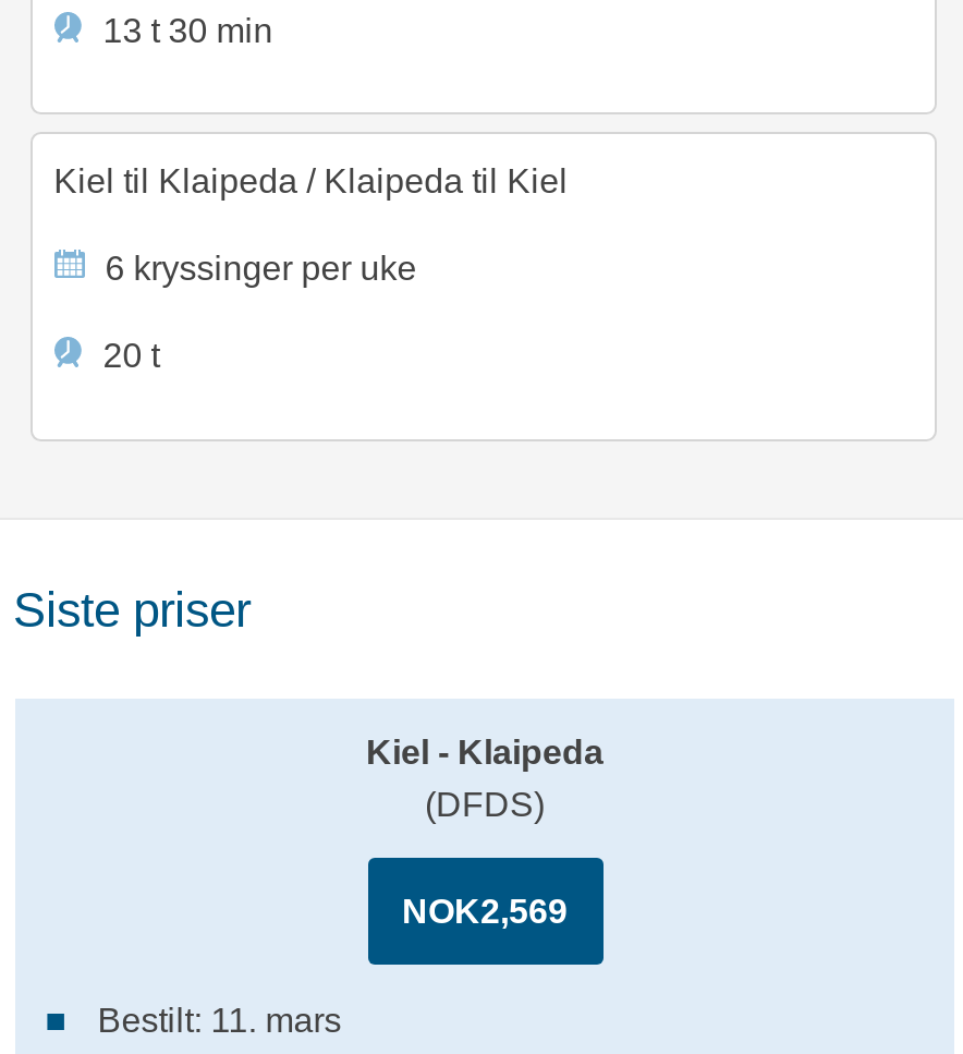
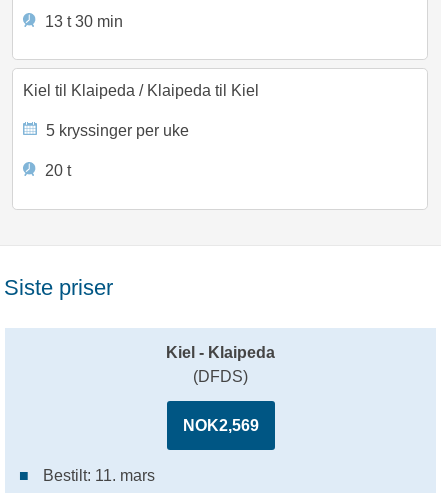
- 6 kryssinger per uke
+ 5 kryssinger per uke
